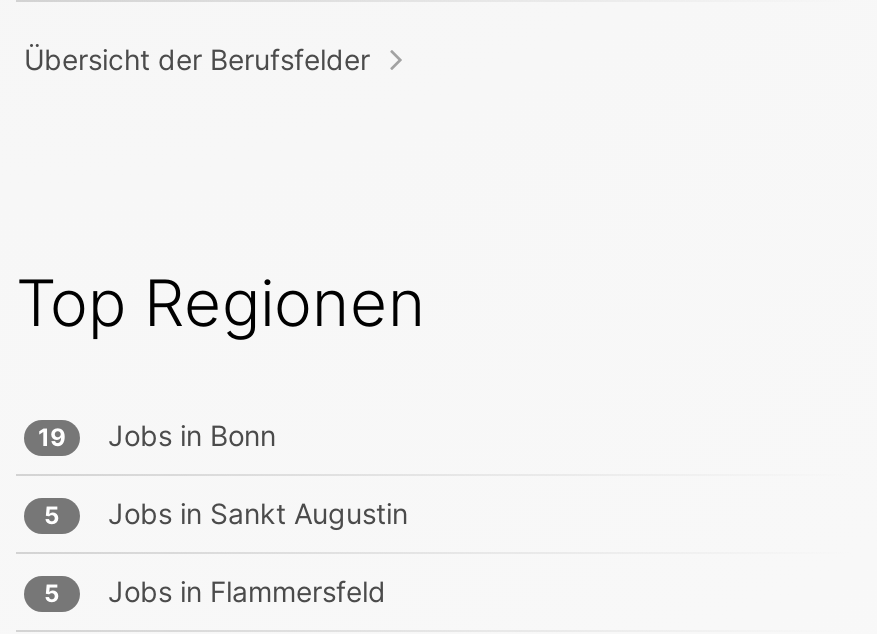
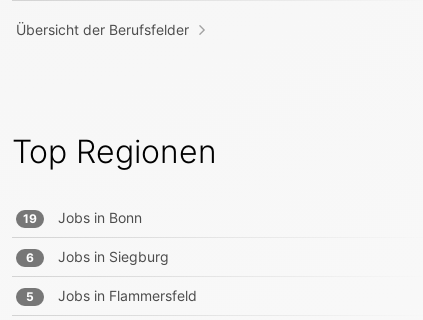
- 5
- Jobs in Sankt Augustin
+ 6
+ Jobs in Siegburg
